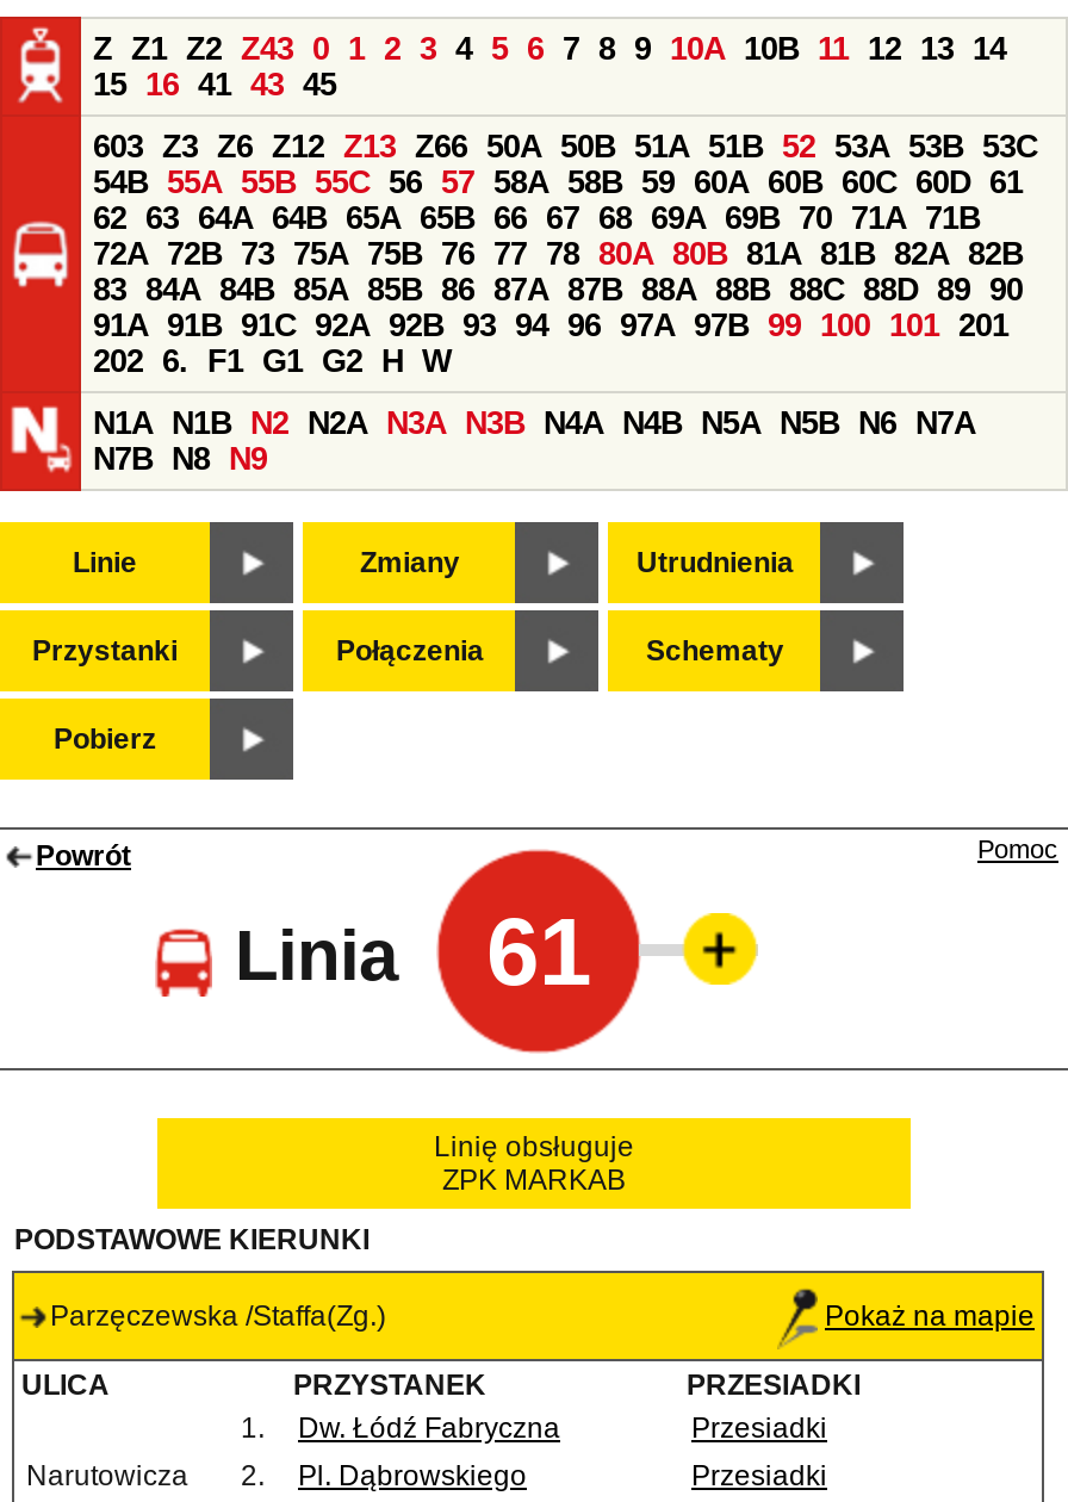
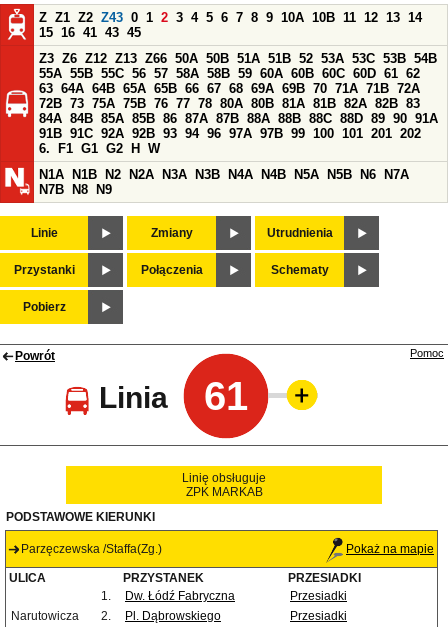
- 603 Z3 Z6 Z12 Z13 Z66 50A 50B 51A 51B 52 53A 53B 53C
- 54B 55A 55B 55C 56 57 58A 58B 59 60A 60B 60C 60D 61
- 62 63 64A 64B 65A 65B 66 67 68 69A 69B 70 71A 71B
- 72A 72B 73 75A 75B 76 77 78 80A 80B 81A 81B 82A 82B
- 83 84A 84B 85A 85B 86 87A 87B 88A 88B 88C 88D 89 90
- 91A 91B 91C 92A 92B 93 94 96 97A 97B 99 100 101 201
- 202 6. F1 G1 G2 H W
+ Z3 Z6 Z12 Z13 Z66 50A 50B 51A 51B 52 53A 53C 53B 54B
+ 55A 55B 55C 56 57 58A 58B 59 60A 60B 60C 60D 61 62
+ 63 64A 64B 65A 65B 66 67 68 69A 69B 70 71A 71B 72A
+ 72B 73 75A 75B 76 77 78 80A 80B 81A 81B 82A 82B 83
+ 84A 84B 85A 85B 86 87A 87B 88A 88B 88C 88D 89 90 91A
+ 91B 91C 92A 92B 93 94 96 97A 97B 99 100 101 201 202
+ 6. F1 G1 G2 H W
